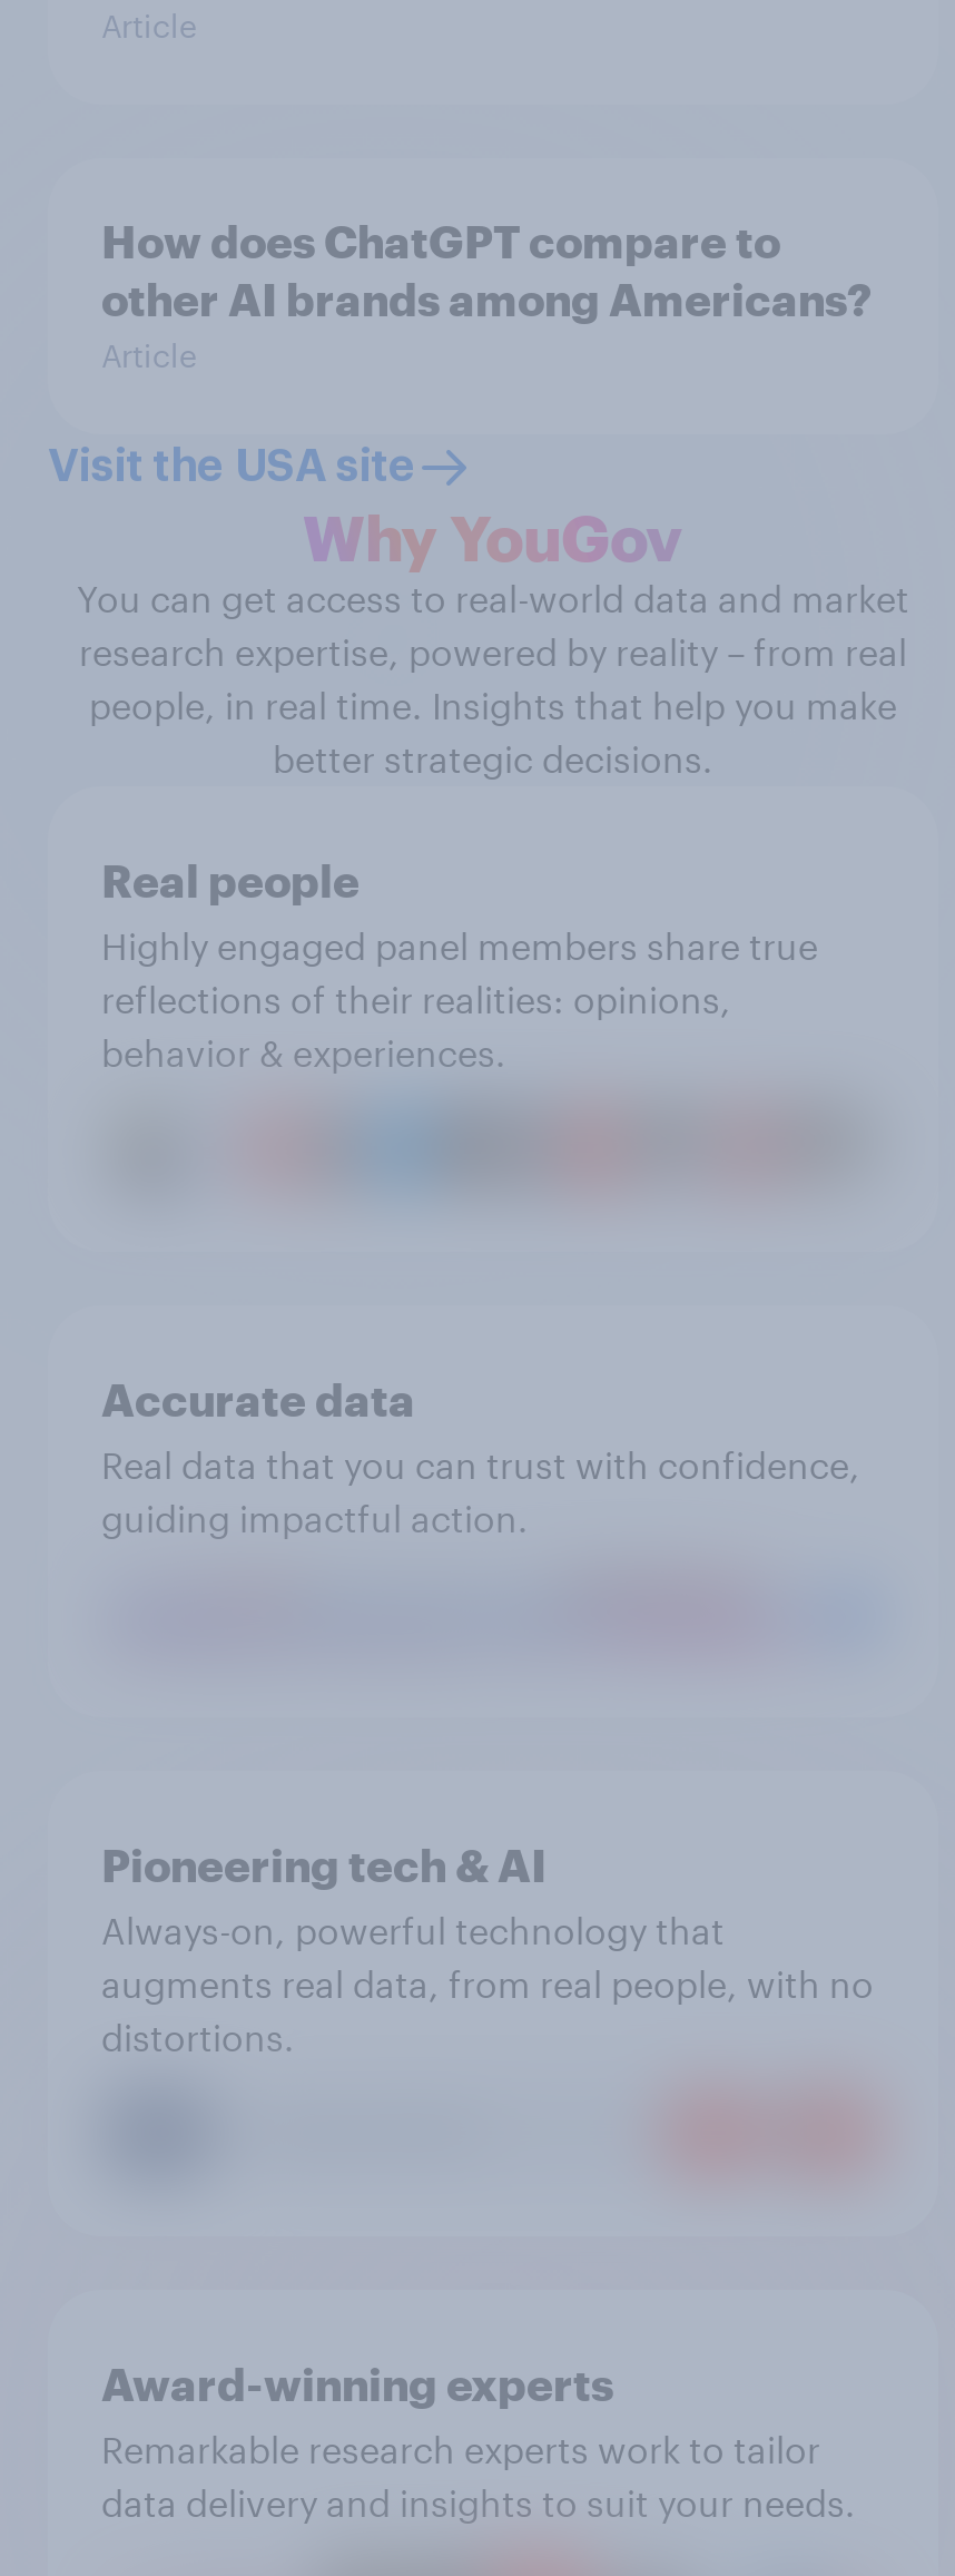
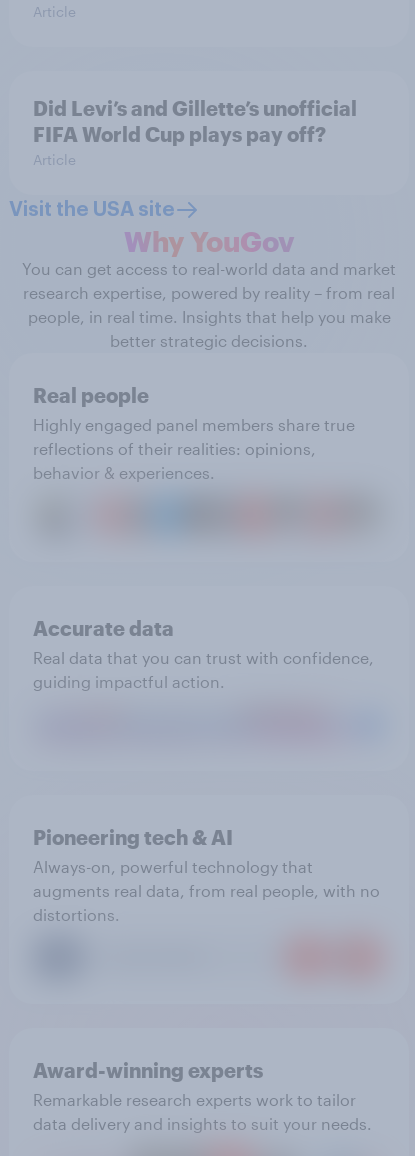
- How does ChatGPT compare to
- other AI brands among Americans?
+ Did Levi’s and Gillette’s unofficial
+ FIFA World Cup plays pay off?
